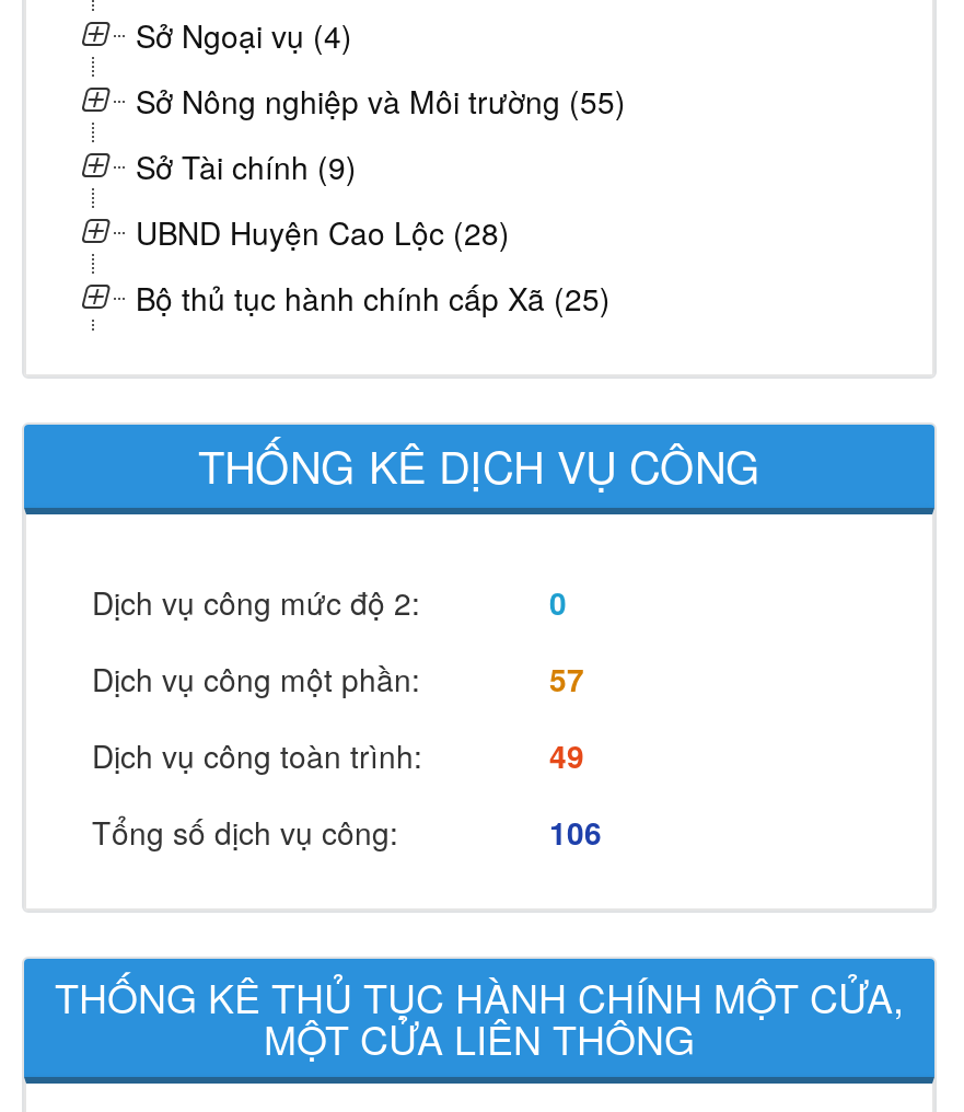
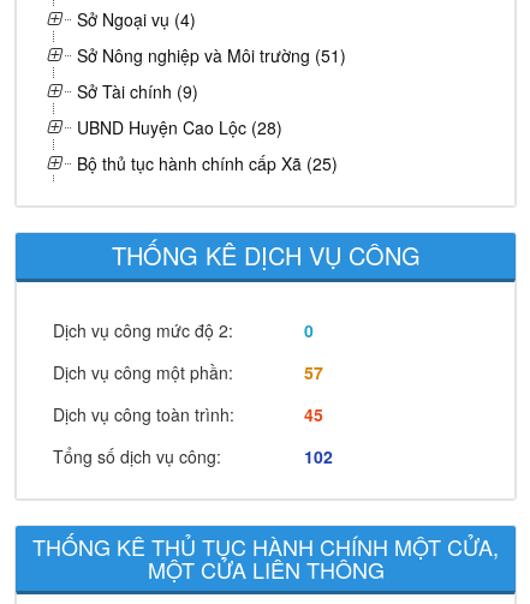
- Sở Nông nghiệp và Môi trường (55)
+ Sở Nông nghiệp và Môi trường (51)

- 49
+ 45

- 106
+ 102
